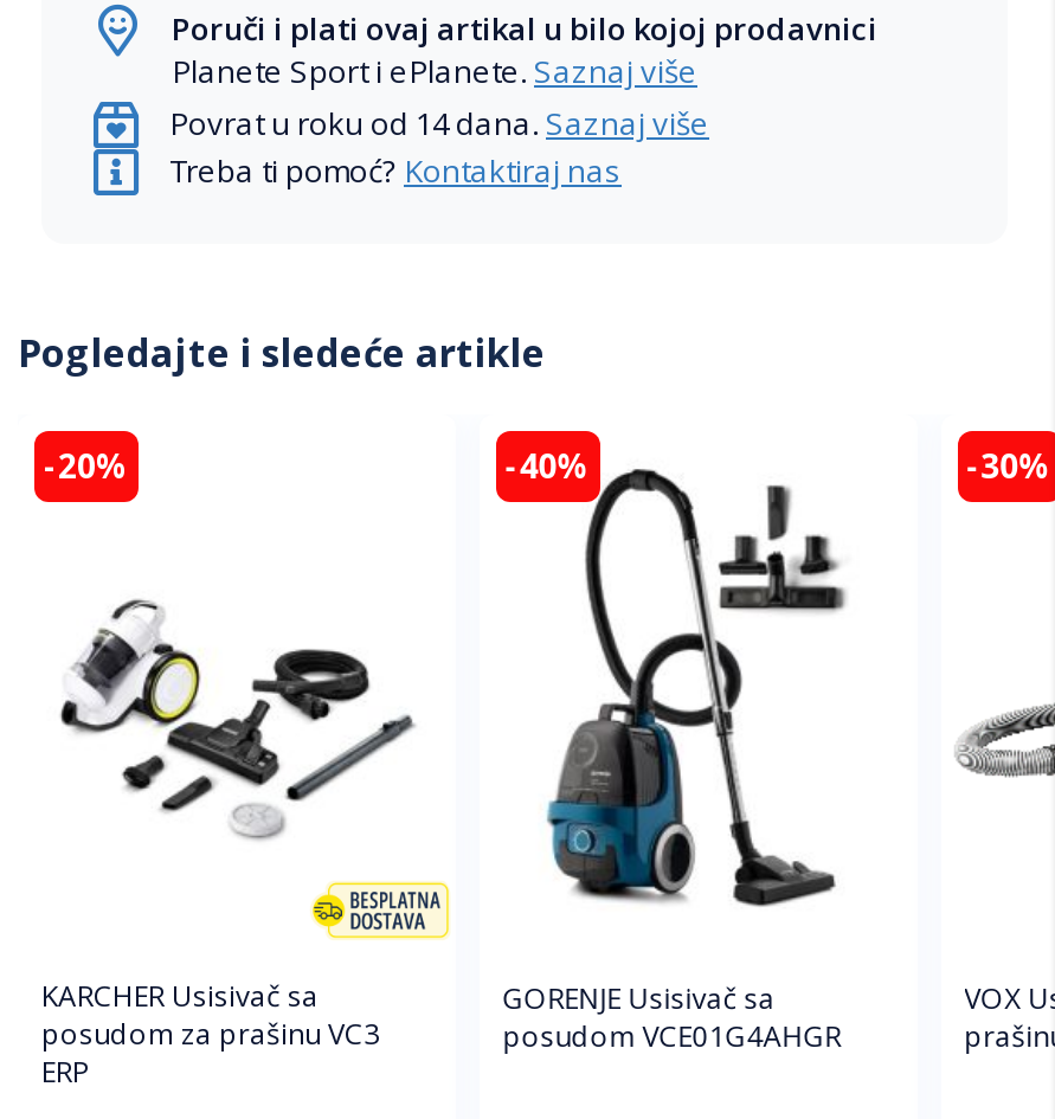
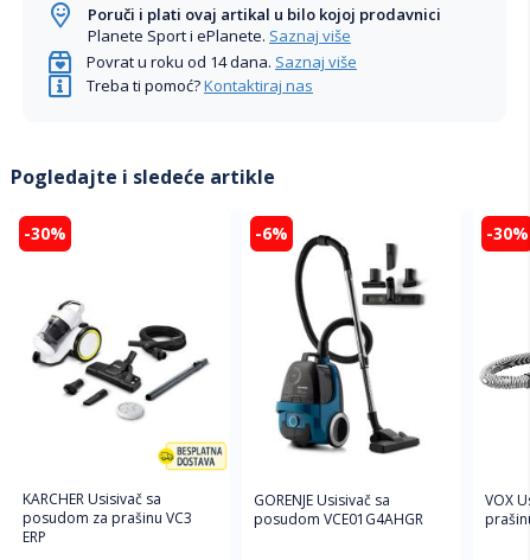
- -20%
+ -30%

- -40%
+ -6%
